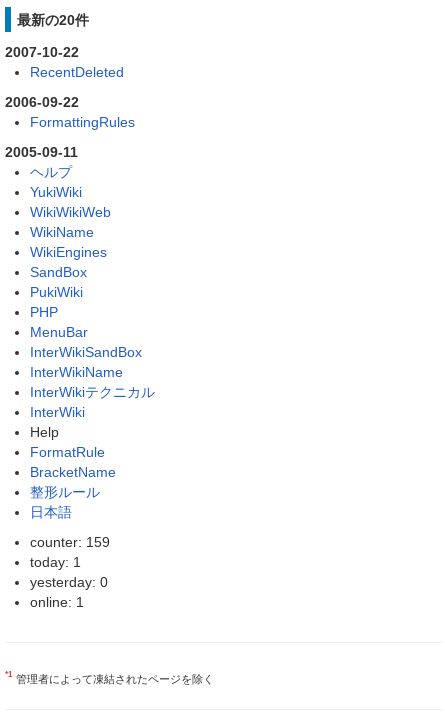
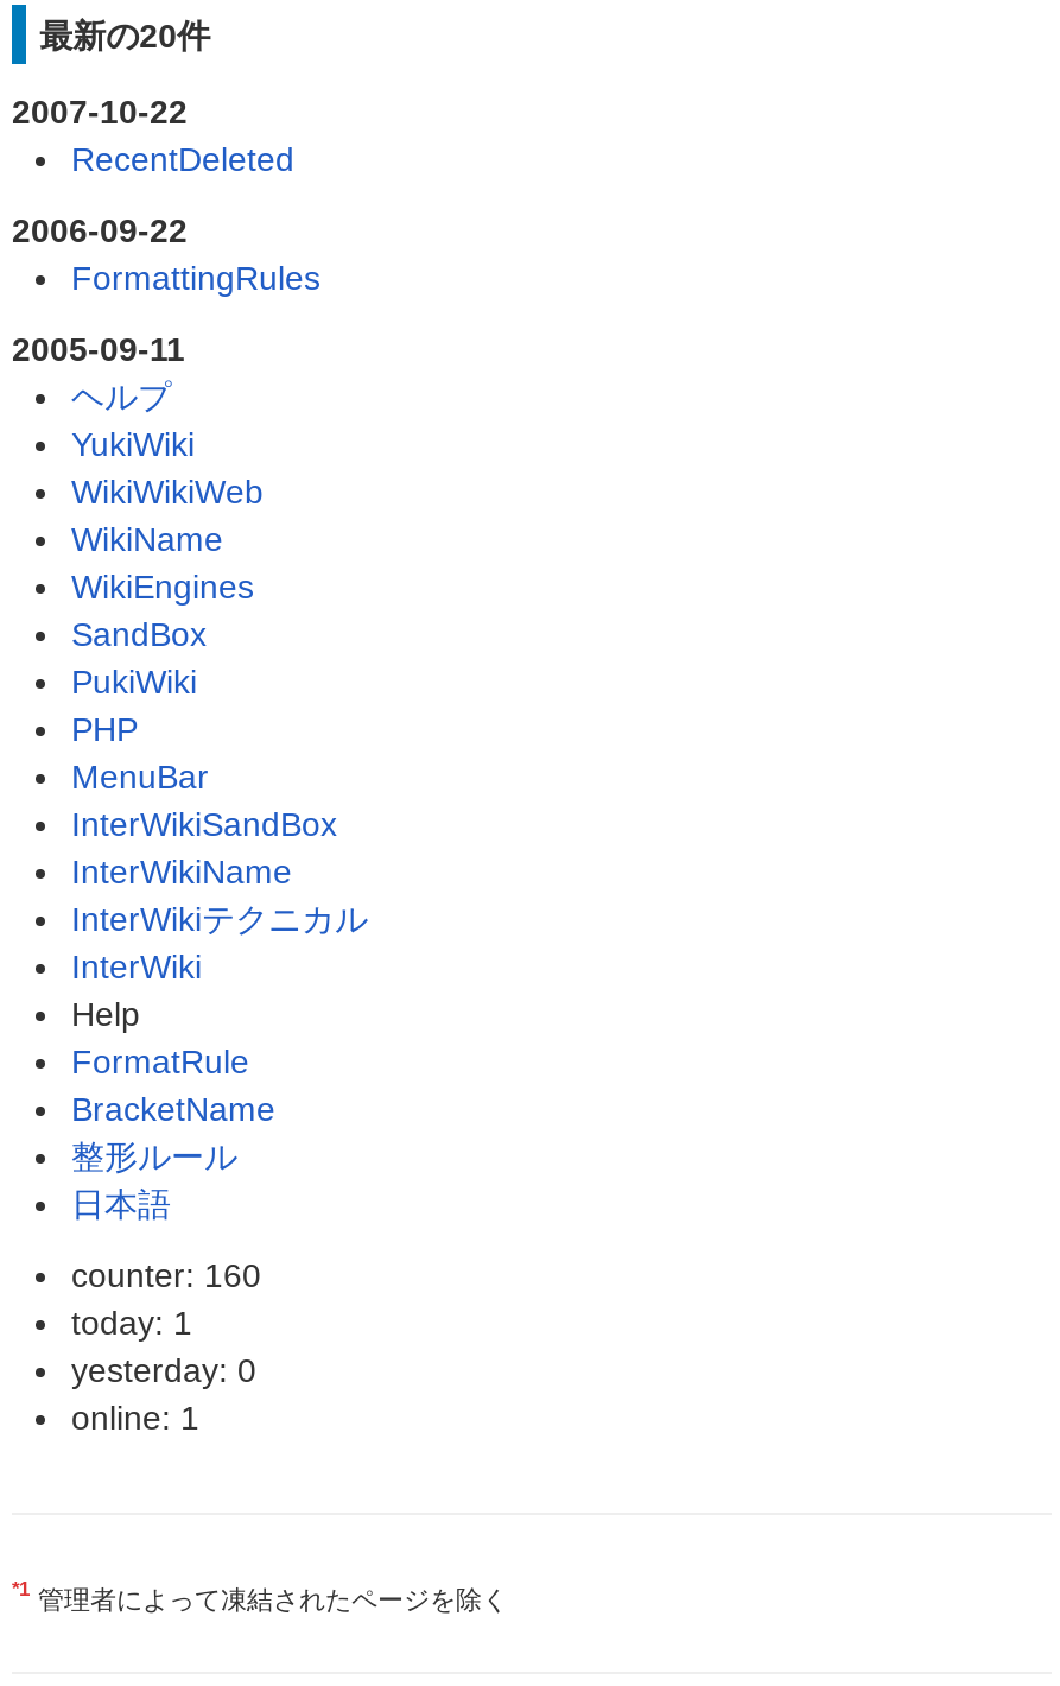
- counter: 159
+ counter: 160
